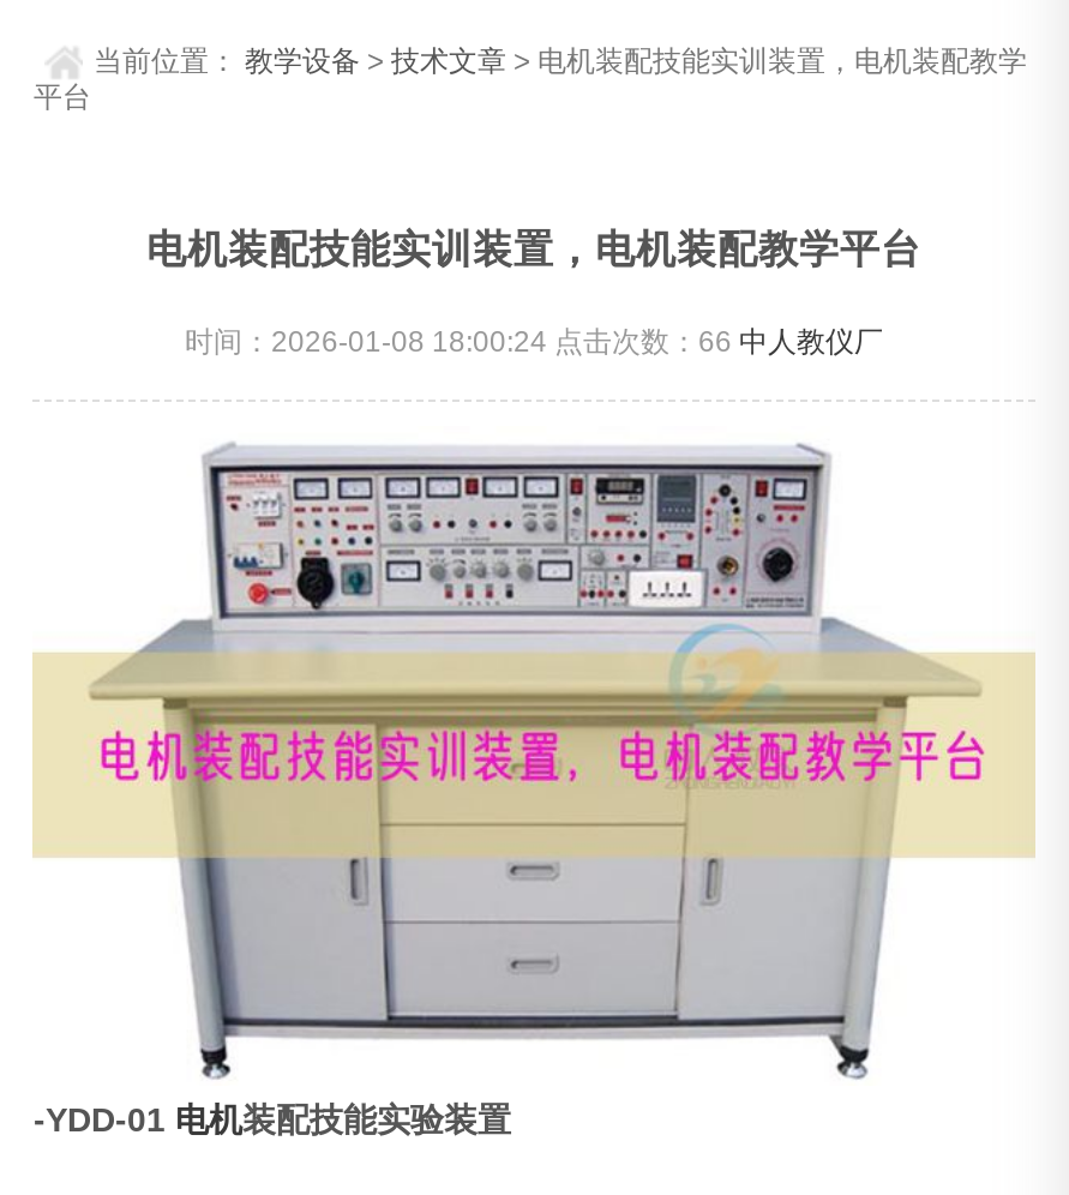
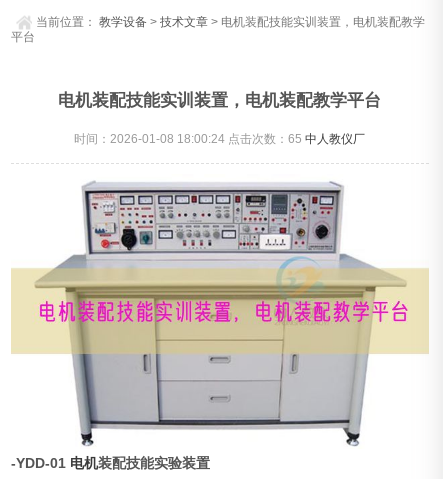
- 时间：2026-01-08 18:00:24 点击次数：66中人教仪厂
+ 时间：2026-01-08 18:00:24 点击次数：65中人教仪厂
